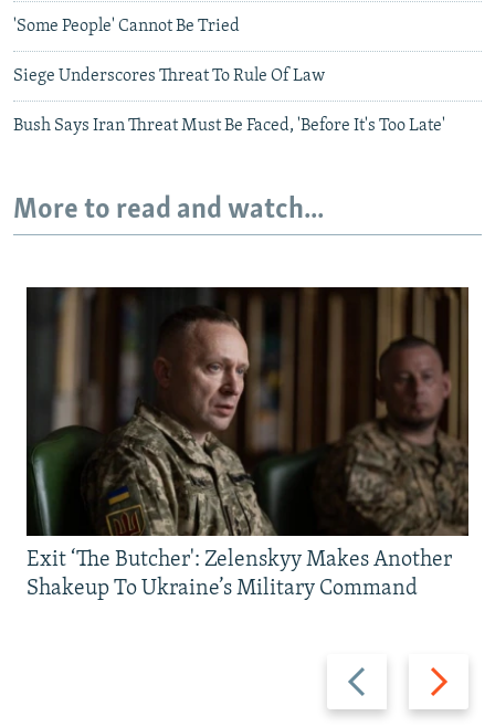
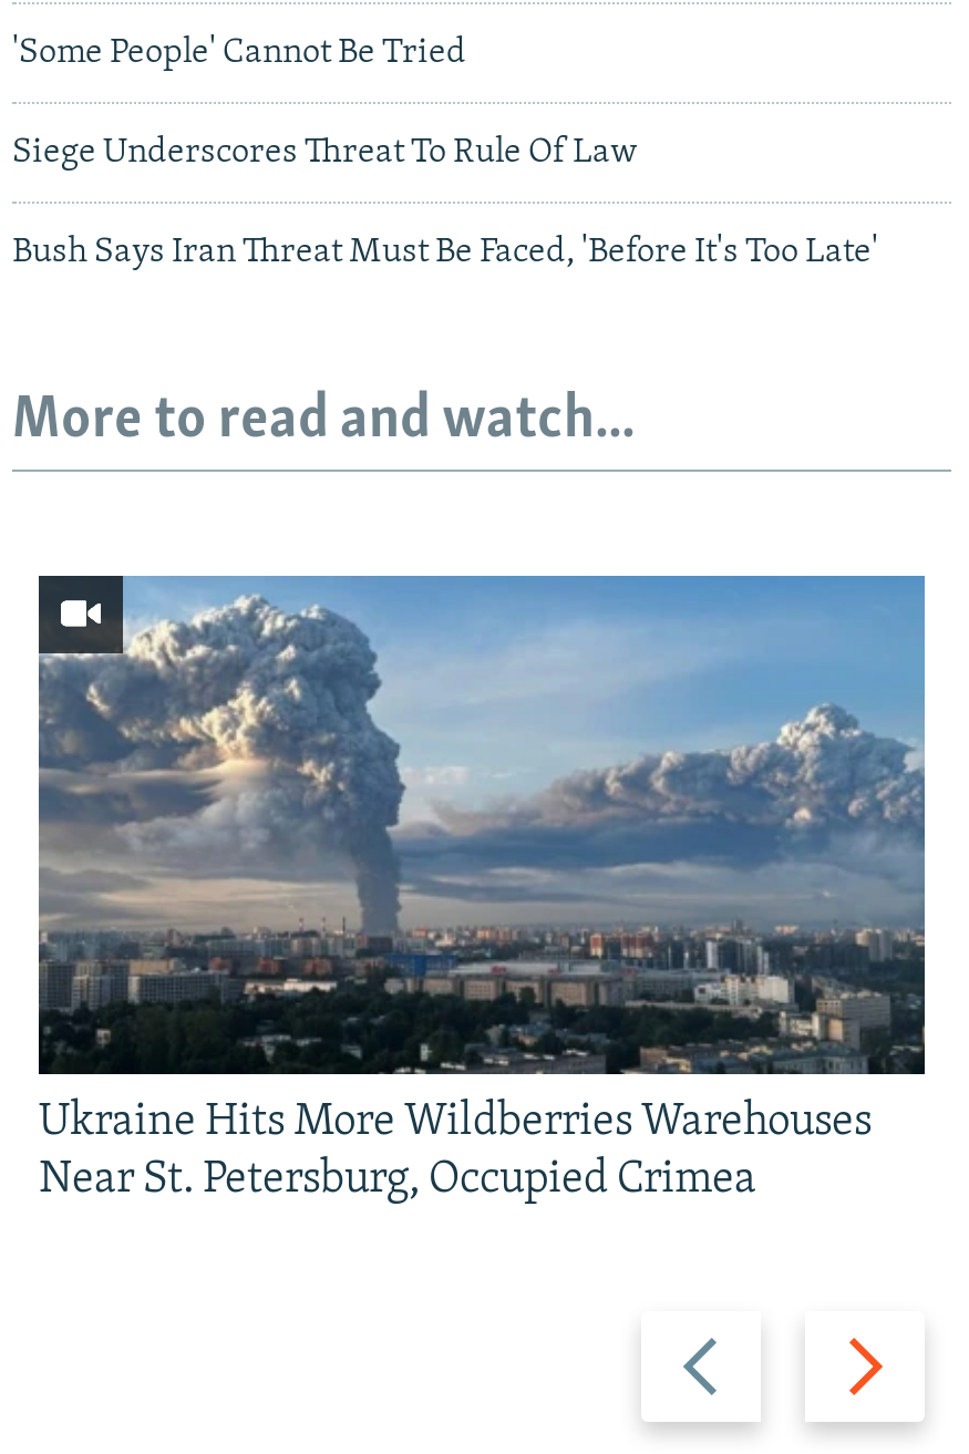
- [image]
- Exit ‘The Butcher': Zelenskyy Makes Another
- Shakeup To Ukraine’s Military Command
+ [image]
+ Ukraine Hits More Wildberries Warehouses
+ Near St. Petersburg, Occupied Crimea
